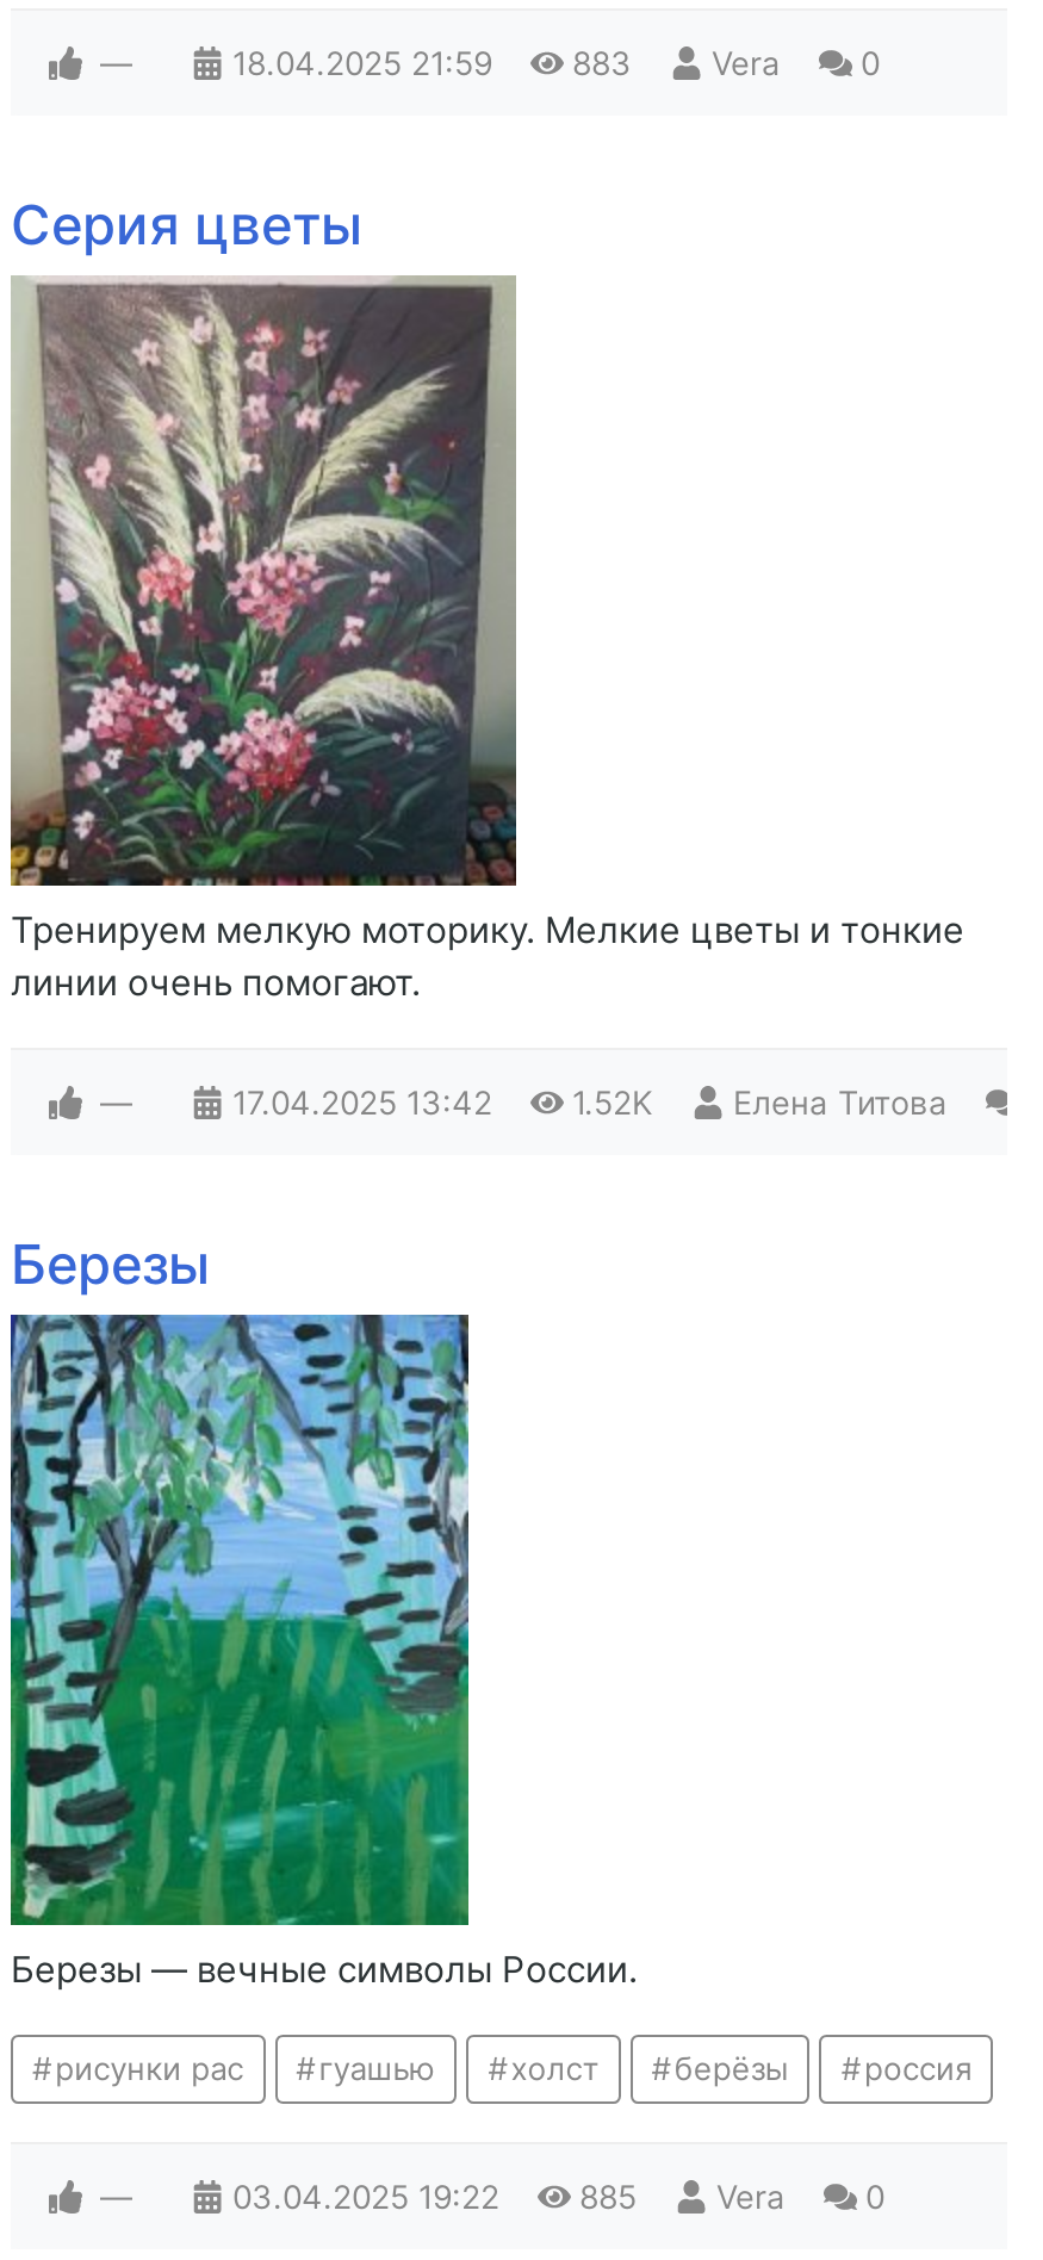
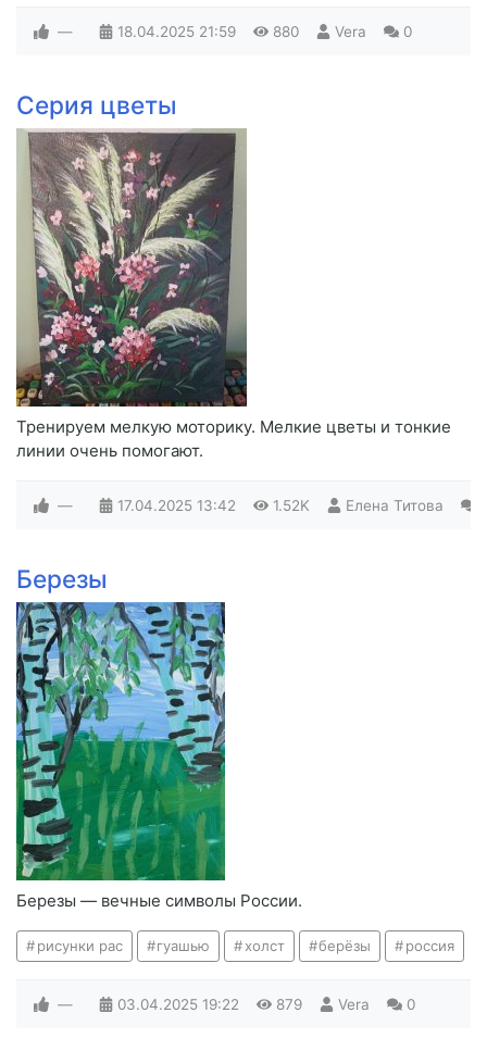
- 18.04.2025 21:59 883
+ 18.04.2025 21:59 880

- 03.04.2025 19:22 885
+ 03.04.2025 19:22 879
